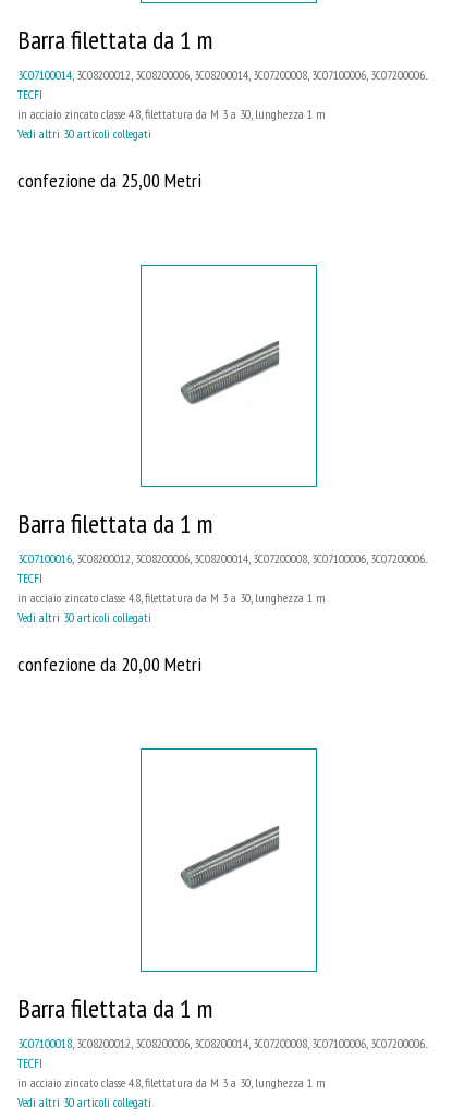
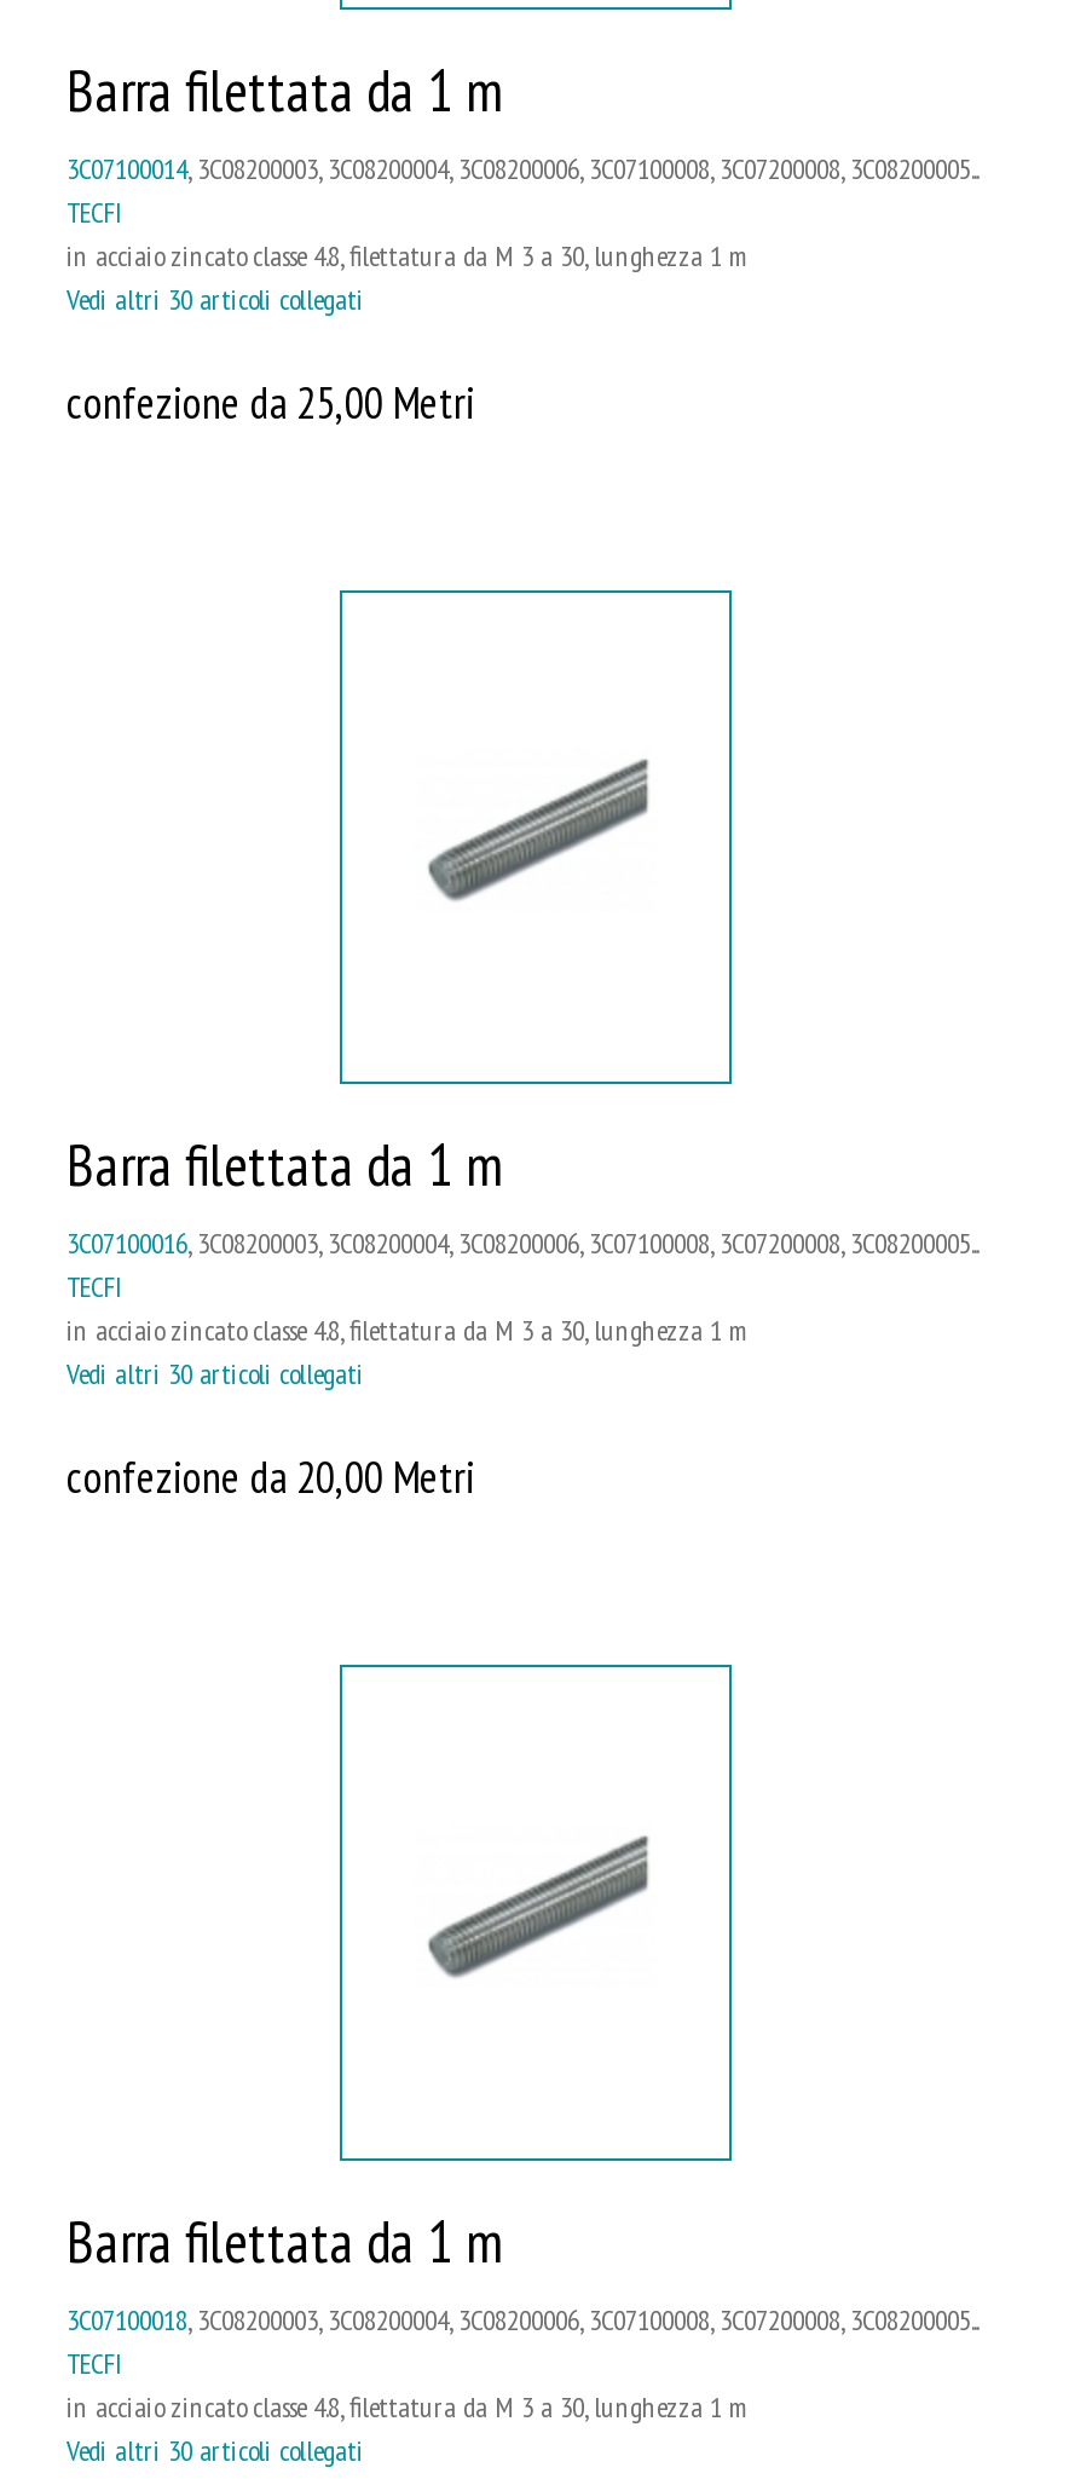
- 3C07100014, 3C08200012, 3C08200006, 3C08200014, 3C07200008, 3C07100006, 3C07200006...
+ 3C07100014, 3C08200003, 3C08200004, 3C08200006, 3C07100008, 3C07200008, 3C08200005...

- 3C07100016, 3C08200012, 3C08200006, 3C08200014, 3C07200008, 3C07100006, 3C07200006...
+ 3C07100016, 3C08200003, 3C08200004, 3C08200006, 3C07100008, 3C07200008, 3C08200005...

- 3C07100018, 3C08200012, 3C08200006, 3C08200014, 3C07200008, 3C07100006, 3C07200006...
+ 3C07100018, 3C08200003, 3C08200004, 3C08200006, 3C07100008, 3C07200008, 3C08200005...
